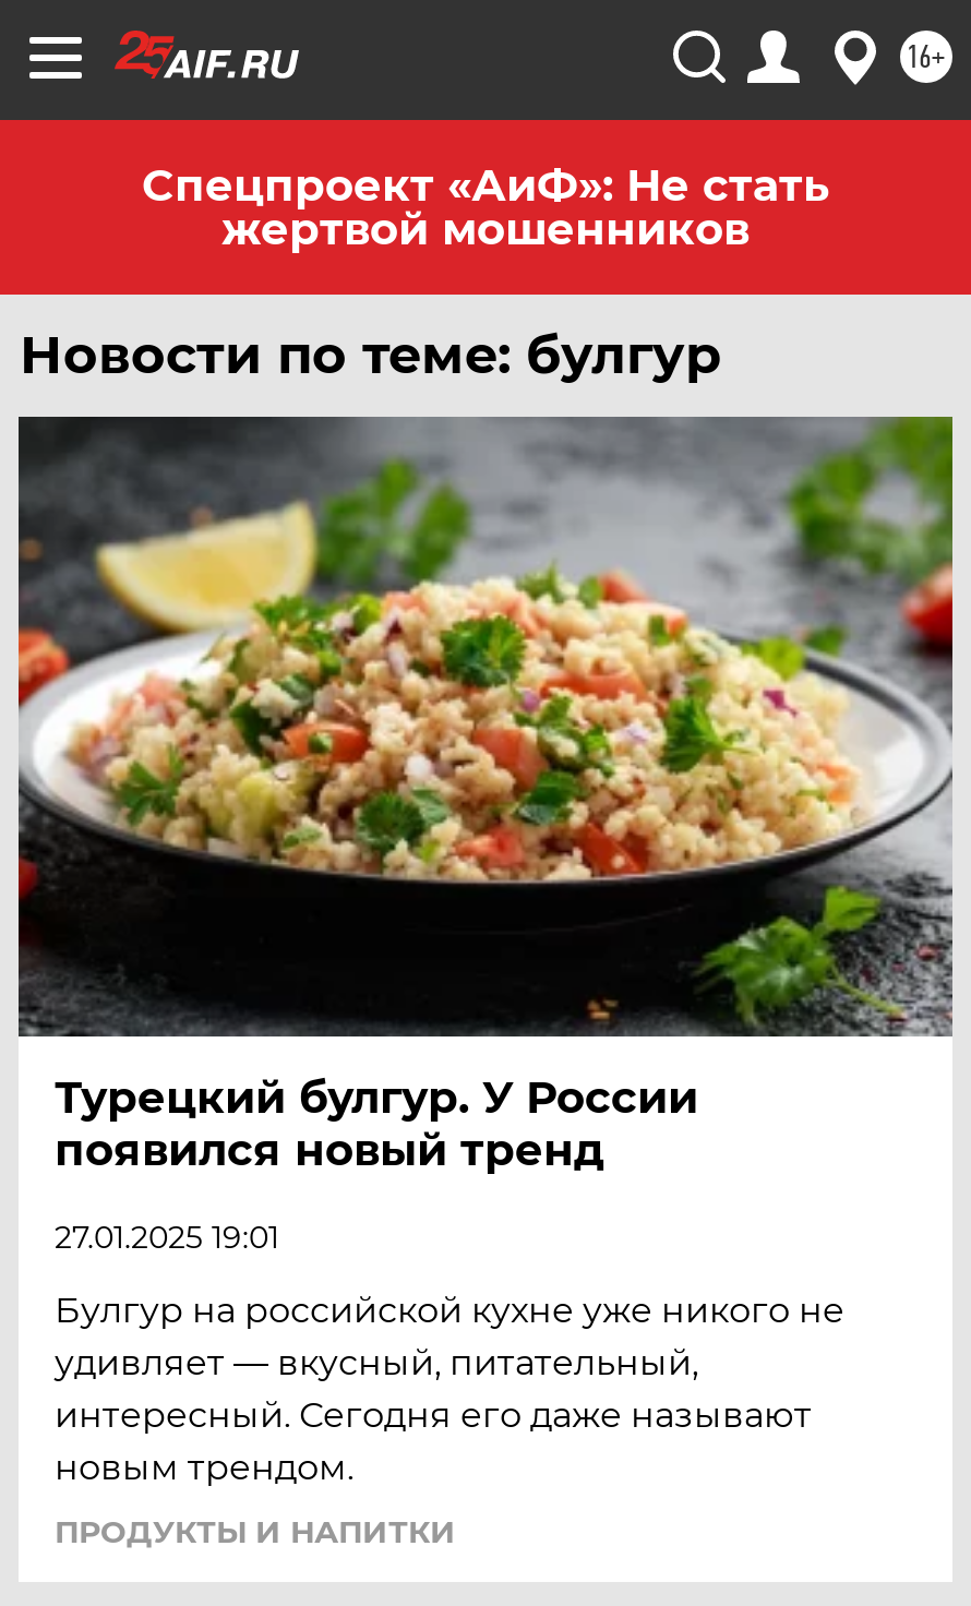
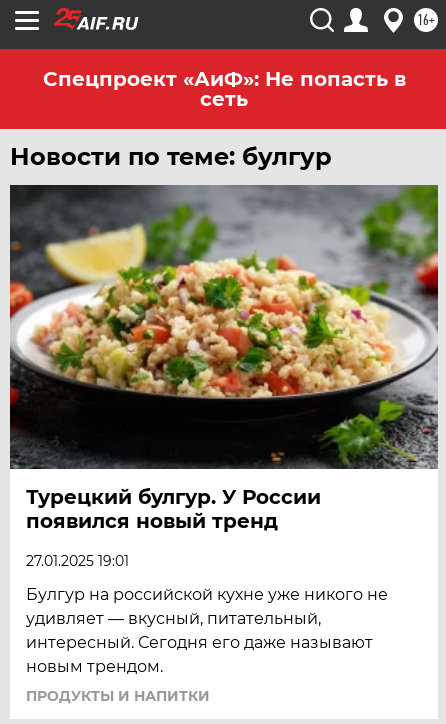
- Спецпроект «АиФ»: Не стать
- жертвой мошенников
+ Спецпроект «АиФ»: Не попасть в
+ сеть
